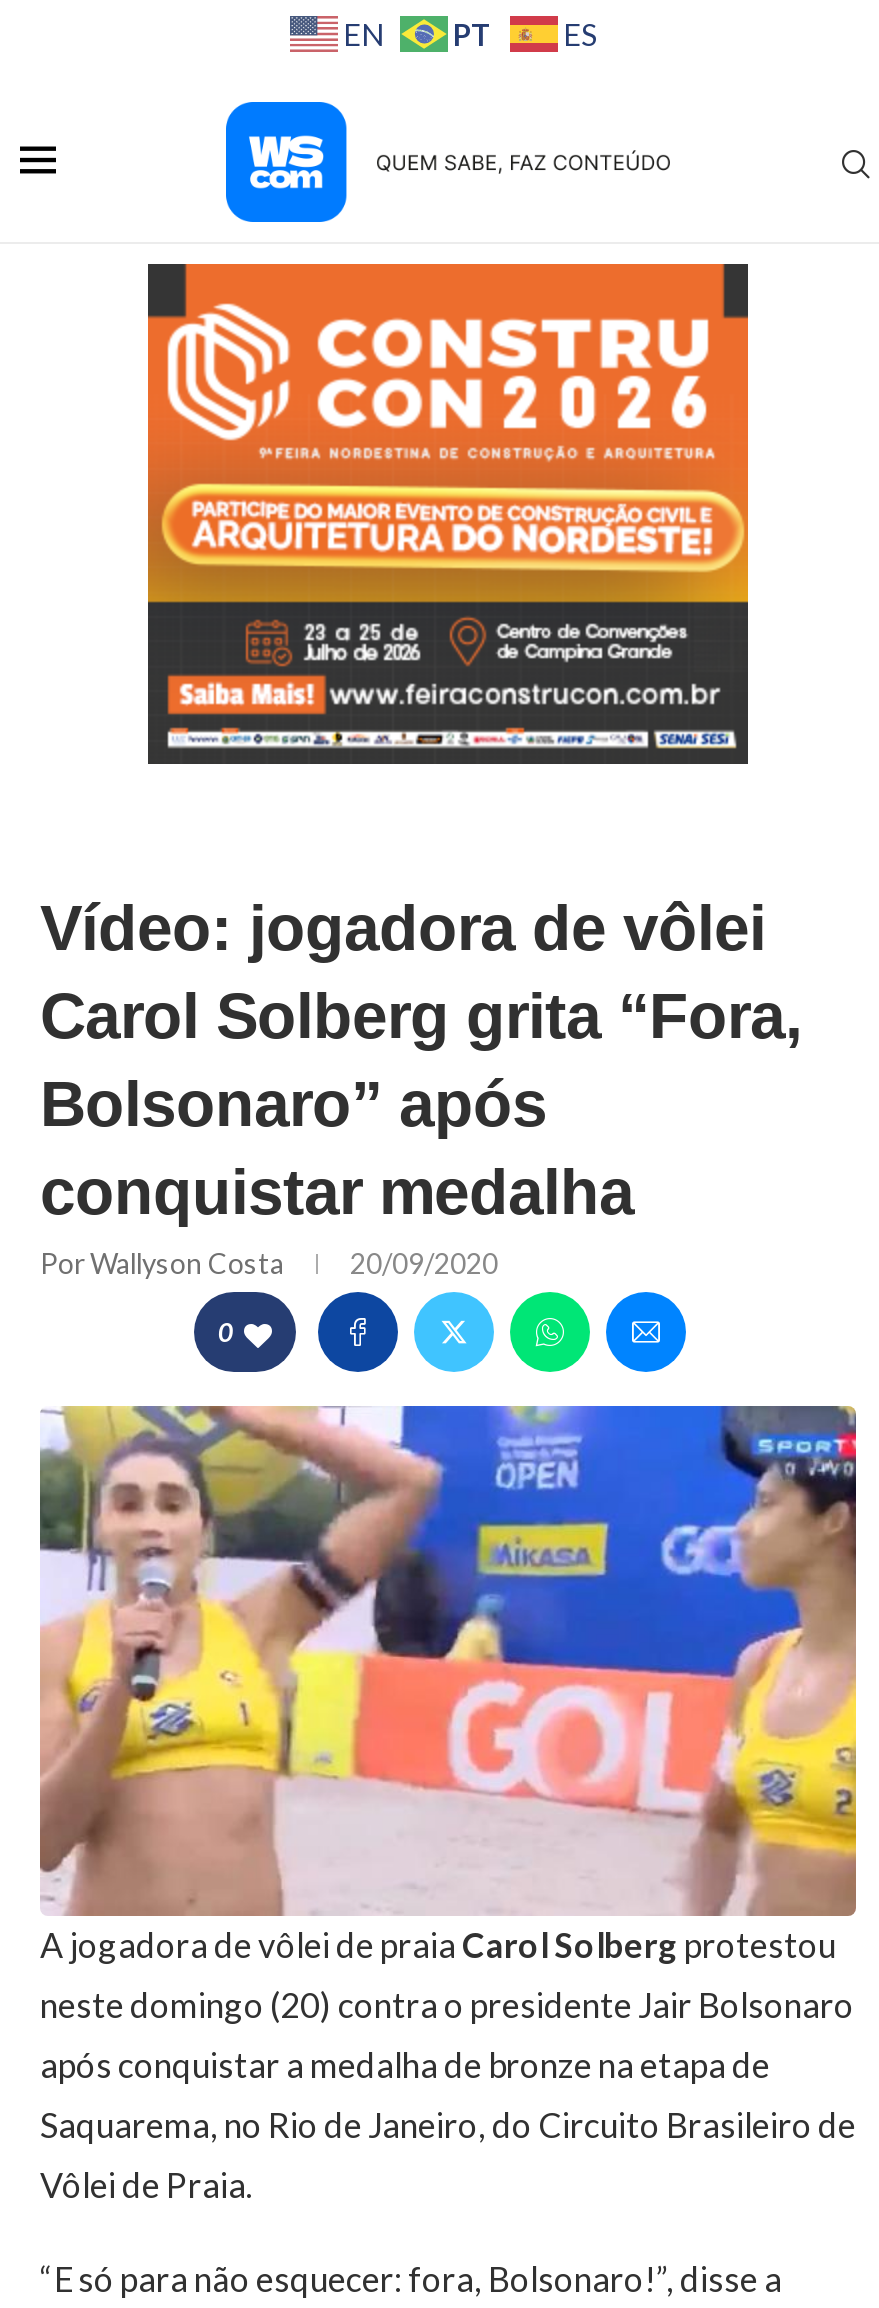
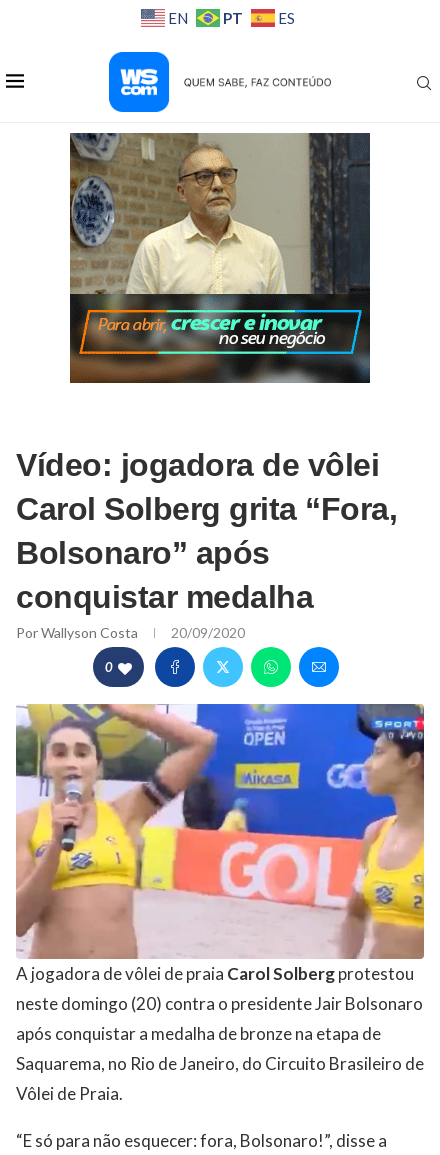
- [image]
+ [image]
